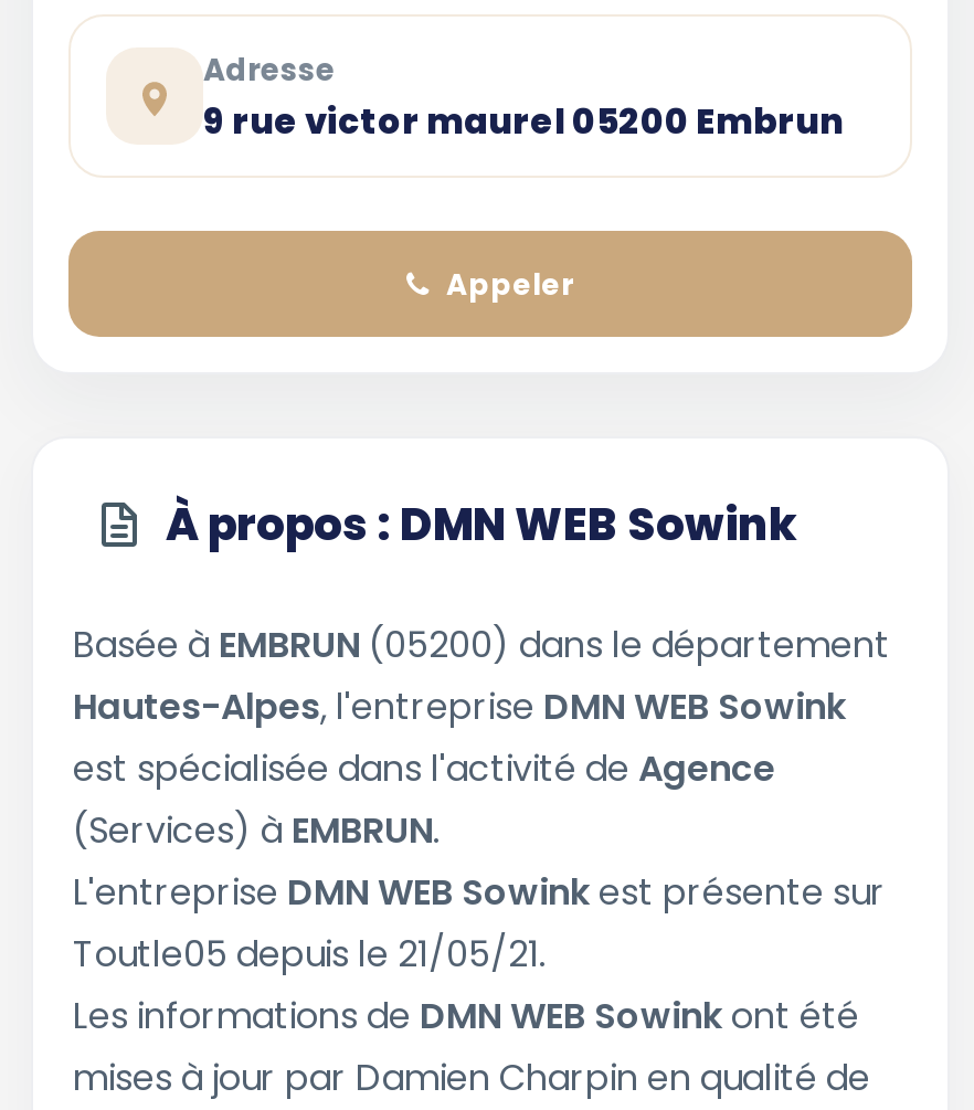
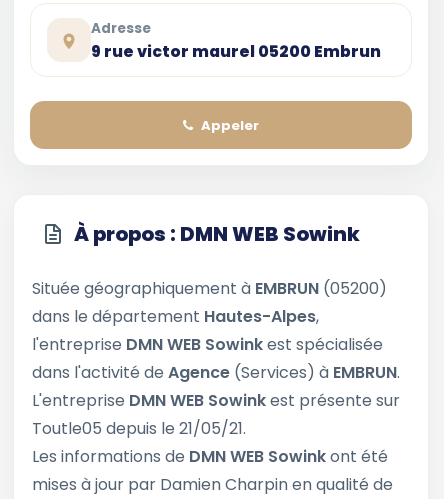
- Basée à EMBRUN (05200) dans le département
- Hautes-Alpes, l'entreprise DMN WEB Sowink
- est spécialisée dans l'activité de Agence
- (Services) à EMBRUN.
+ Située géographiquement à EMBRUN (05200)
+ dans le département Hautes-Alpes,
+ l'entreprise DMN WEB Sowink est spécialisée
+ dans l'activité de Agence (Services) à EMBRUN.
